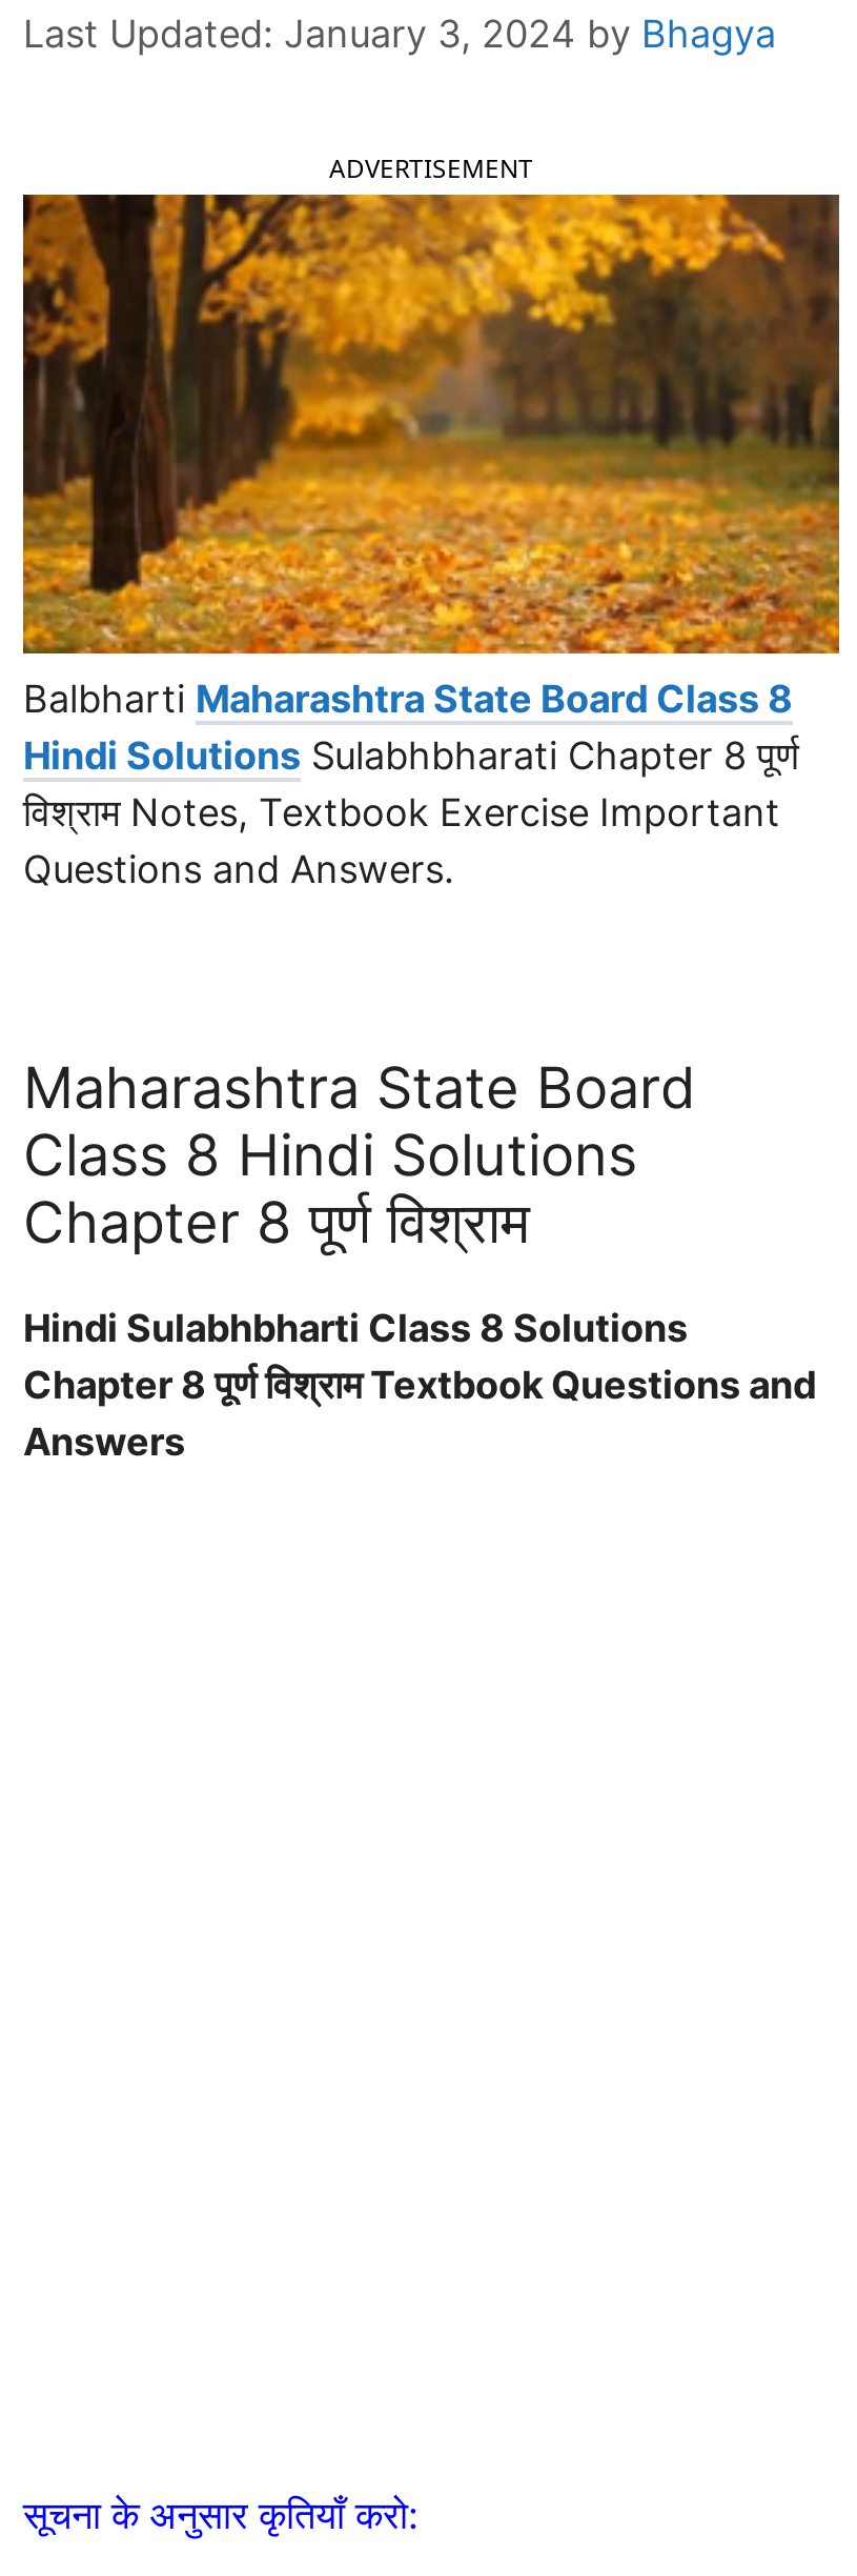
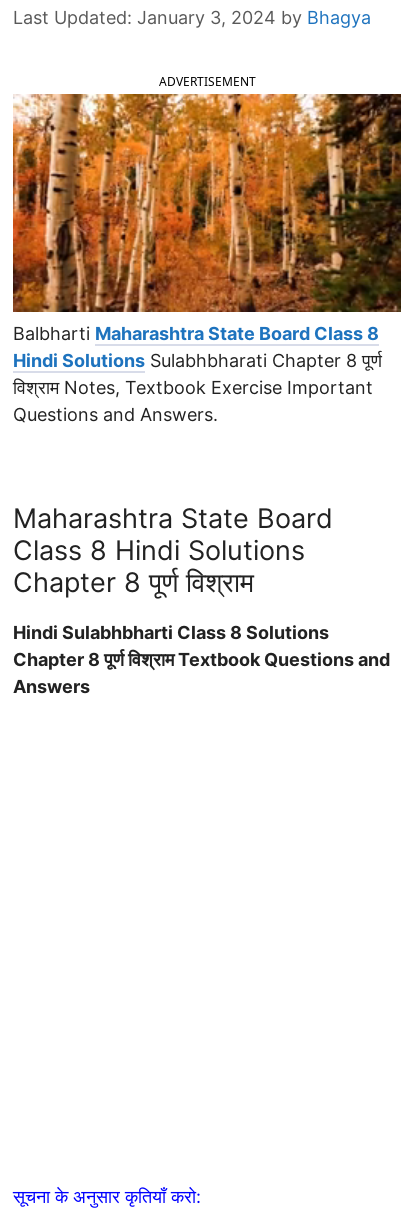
- [image]
+ [image]
